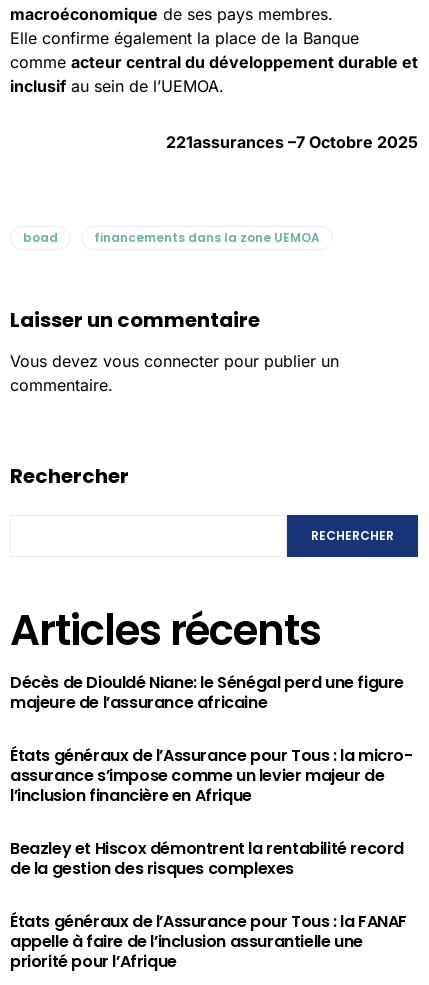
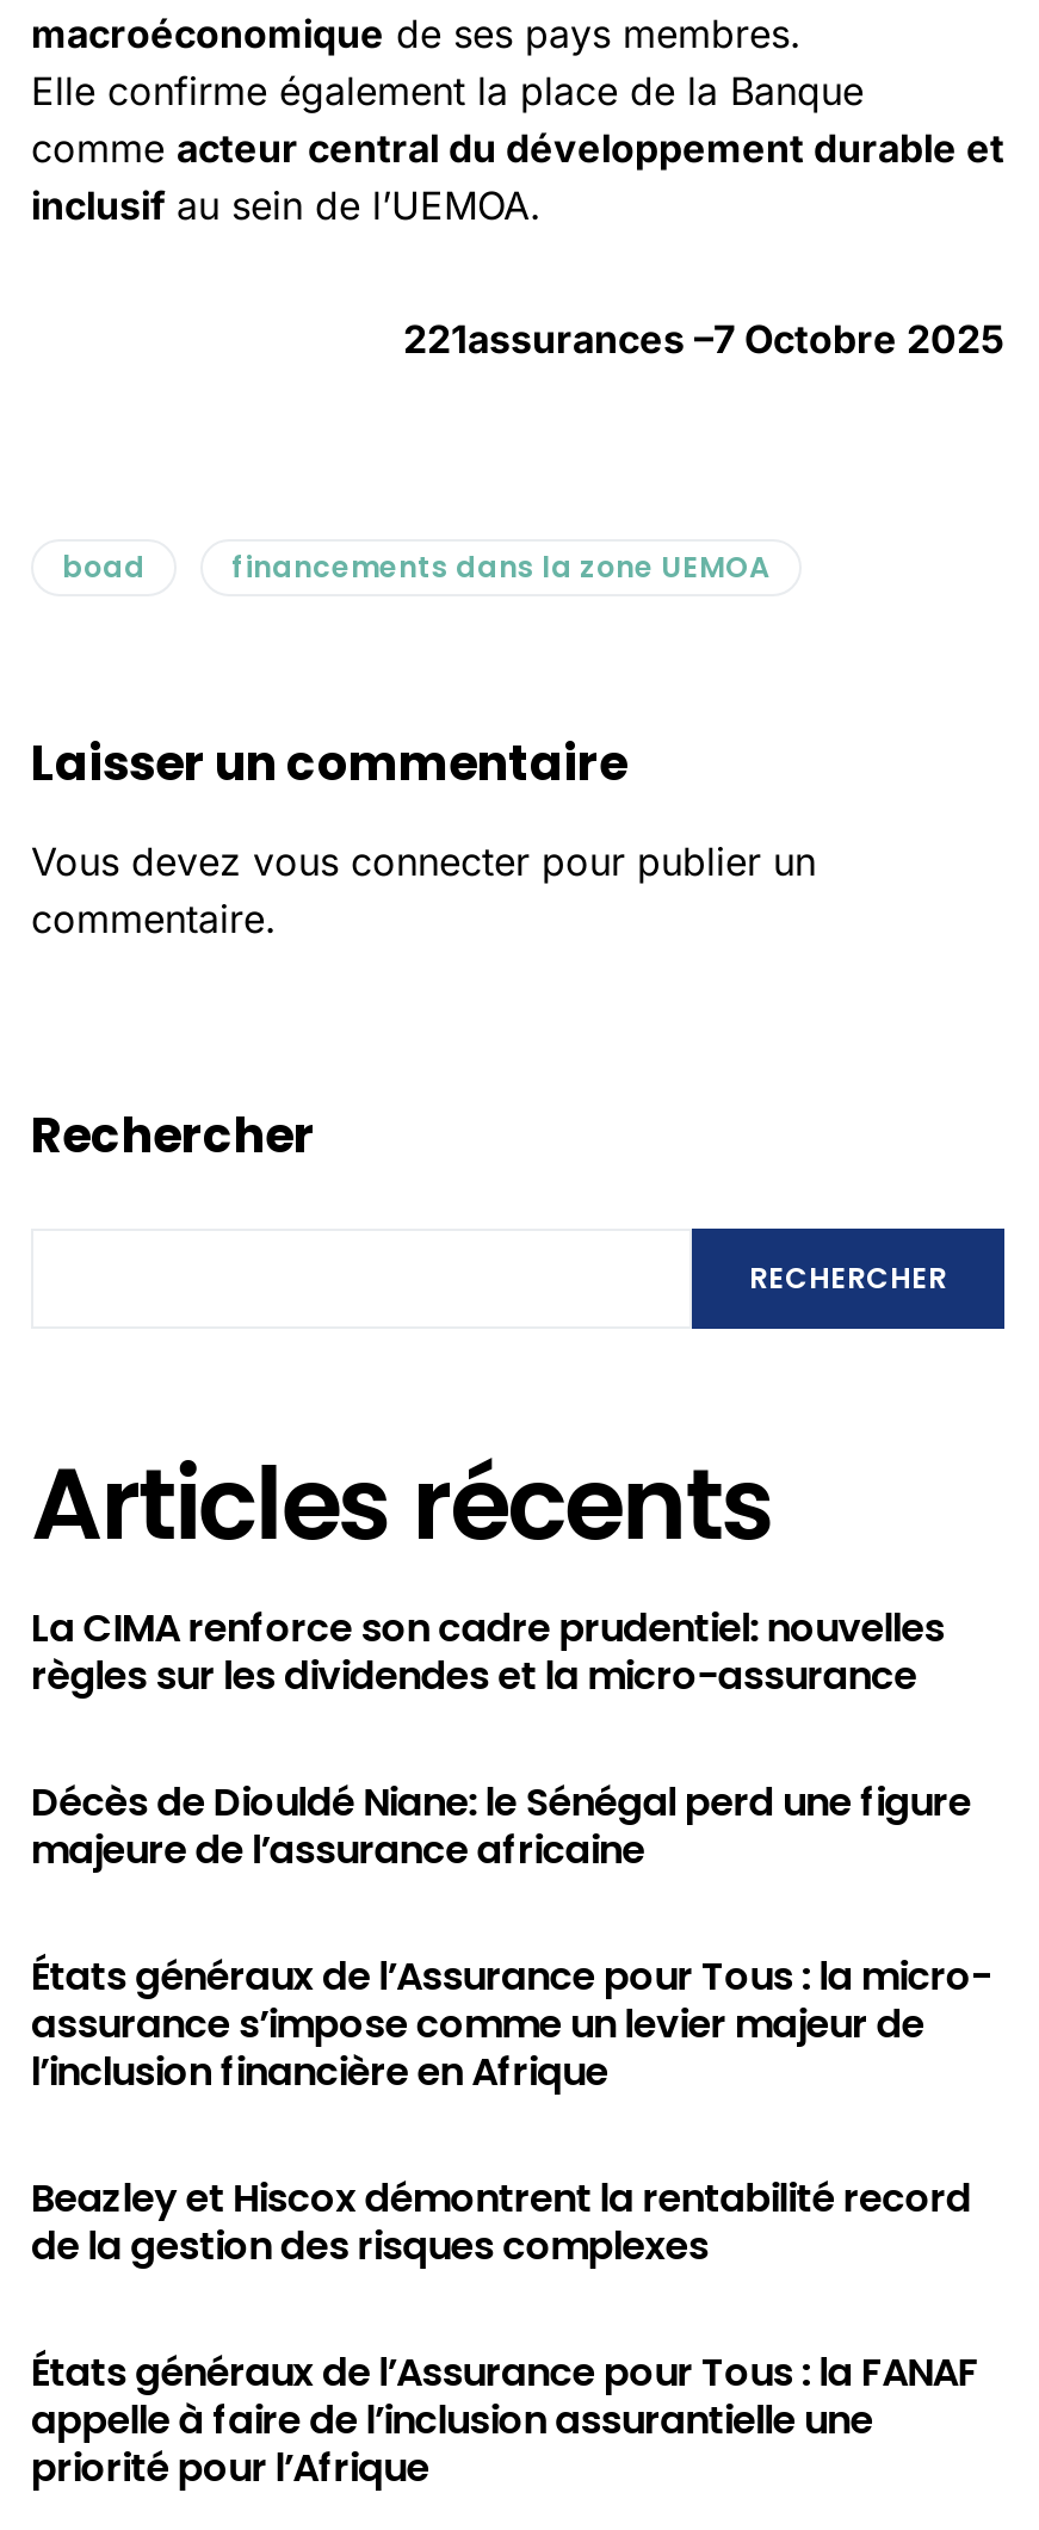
+ La CIMA renforce son cadre prudentiel: nouvelles
+ règles sur les dividendes et la micro-assurance
